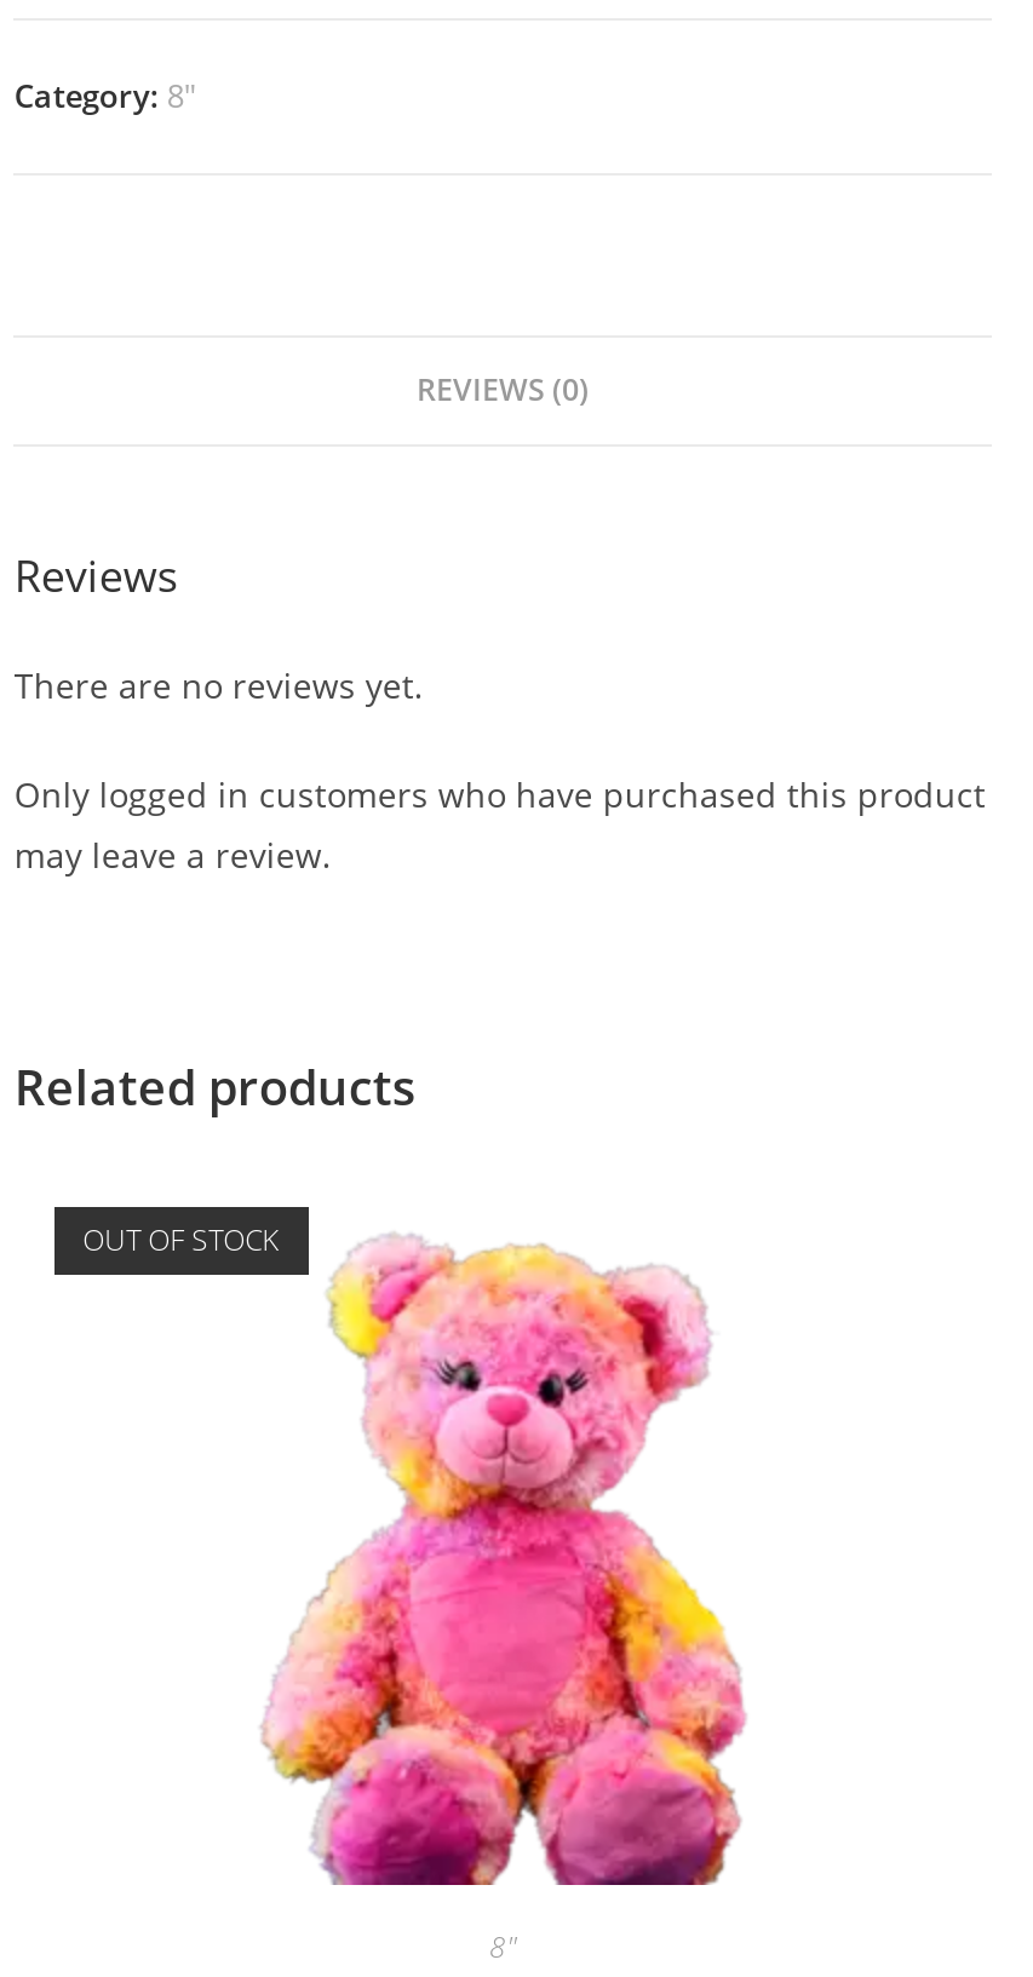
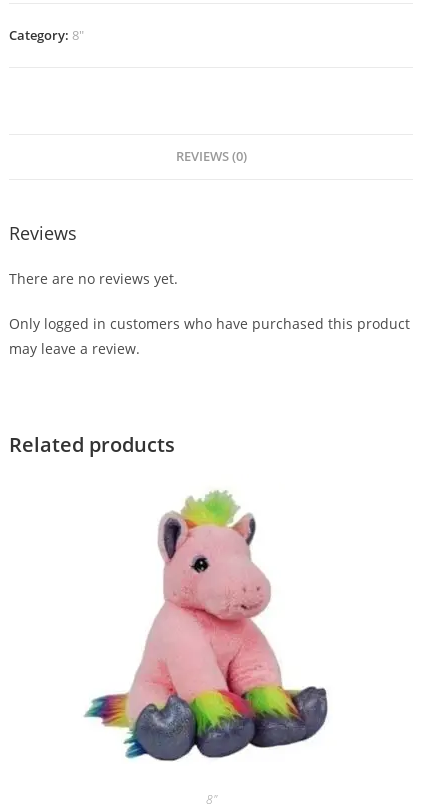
- [image]
+ [image]

- OUT OF STOCK
